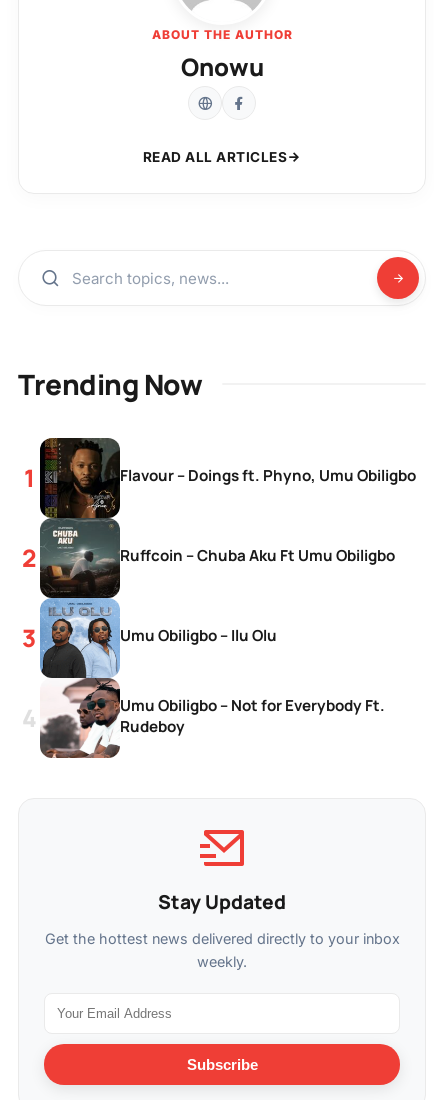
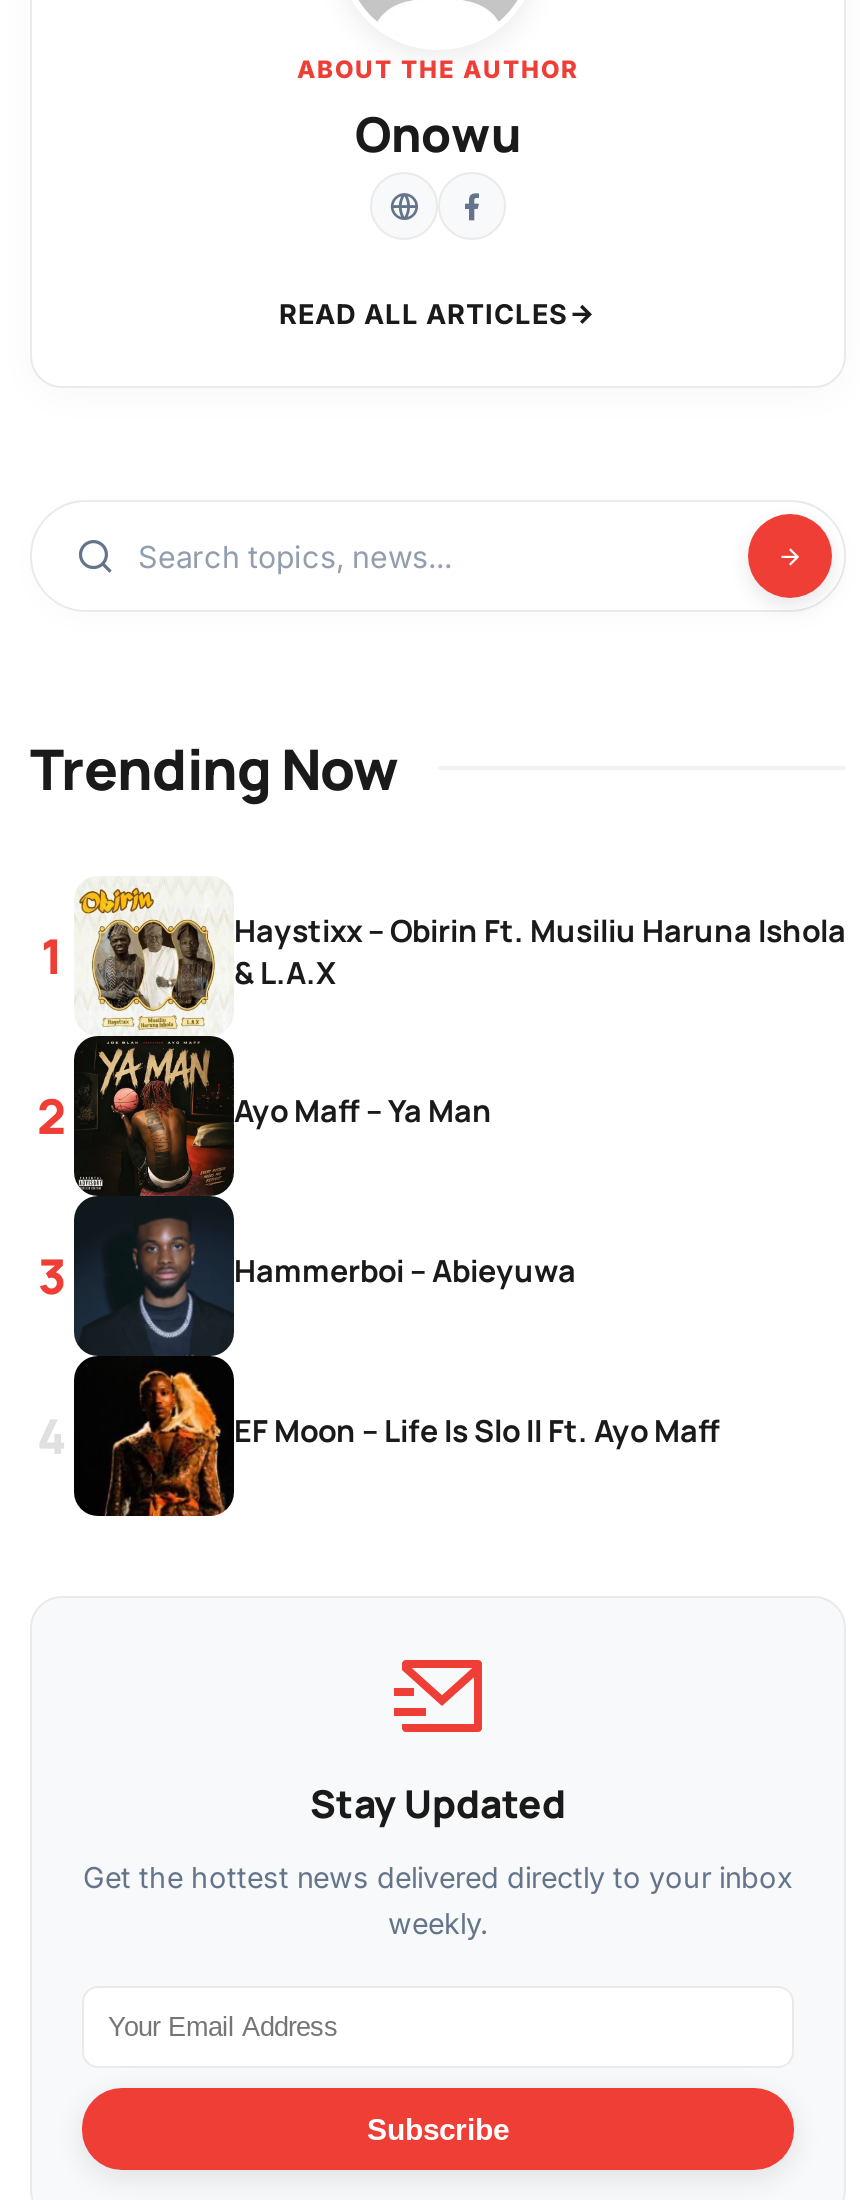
- [image]
- Flavour – Doings ft. Phyno, Umu Obiligbo
+ [image]
+ Haystixx – Obirin Ft. Musiliu Haruna Ishola
+ & L.A.X

- Ruffcoin – Chuba Aku Ft Umu Obiligbo
+ Ayo Maff – Ya Man

- Umu Obiligbo – Ilu Olu
+ Hammerboi – Abieyuwa

- Umu Obiligbo – Not for Everybody Ft.
- Rudeboy
+ EF Moon – Life Is Slo II Ft. Ayo Maff
